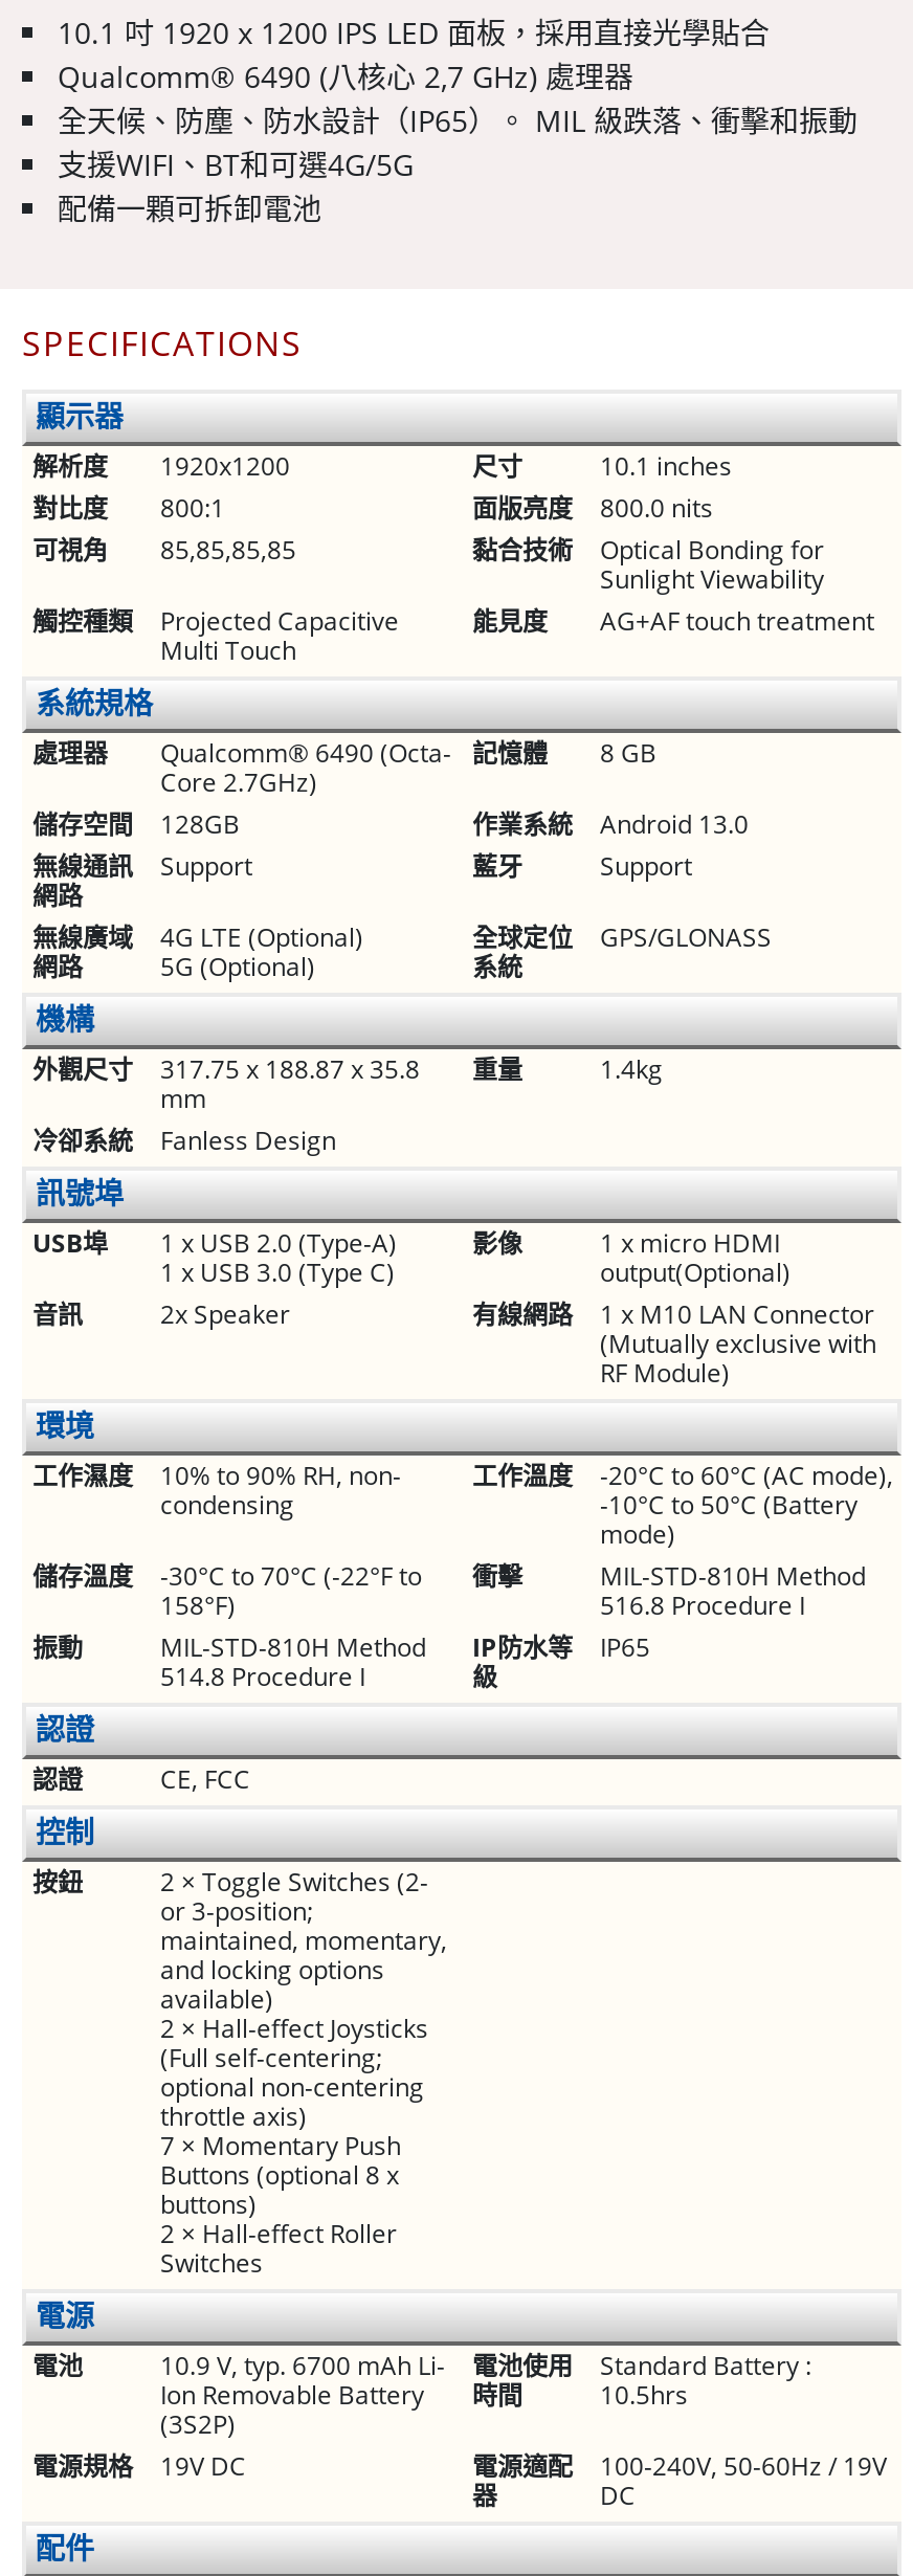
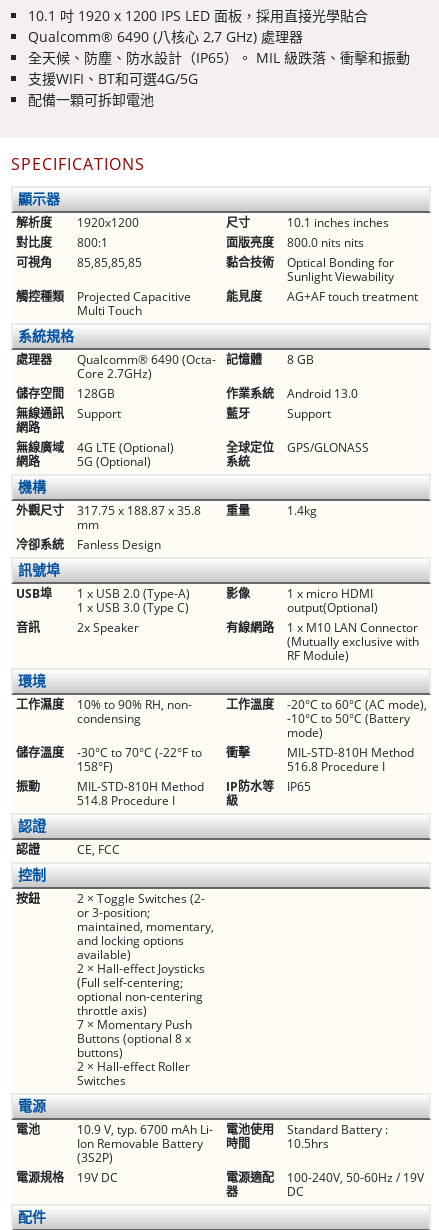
- 10.1 inches
+ 10.1 inches inches

- 面版亮度 800.0 nits
+ 面版亮度 800.0 nits nits
